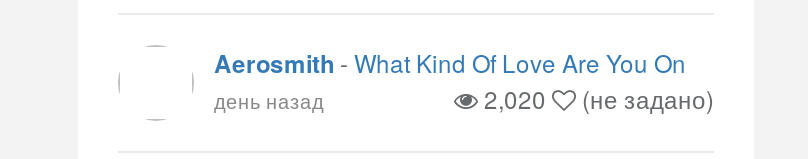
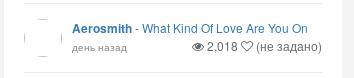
- 2,020 (не задано)
+ 2,018 (не задано)
